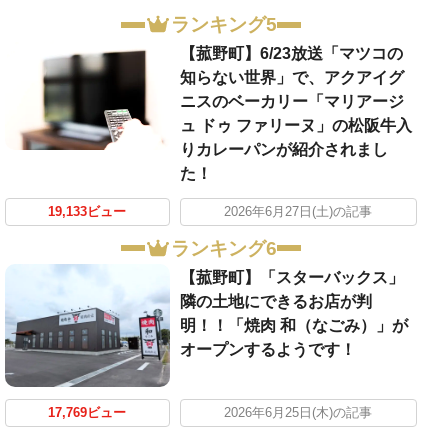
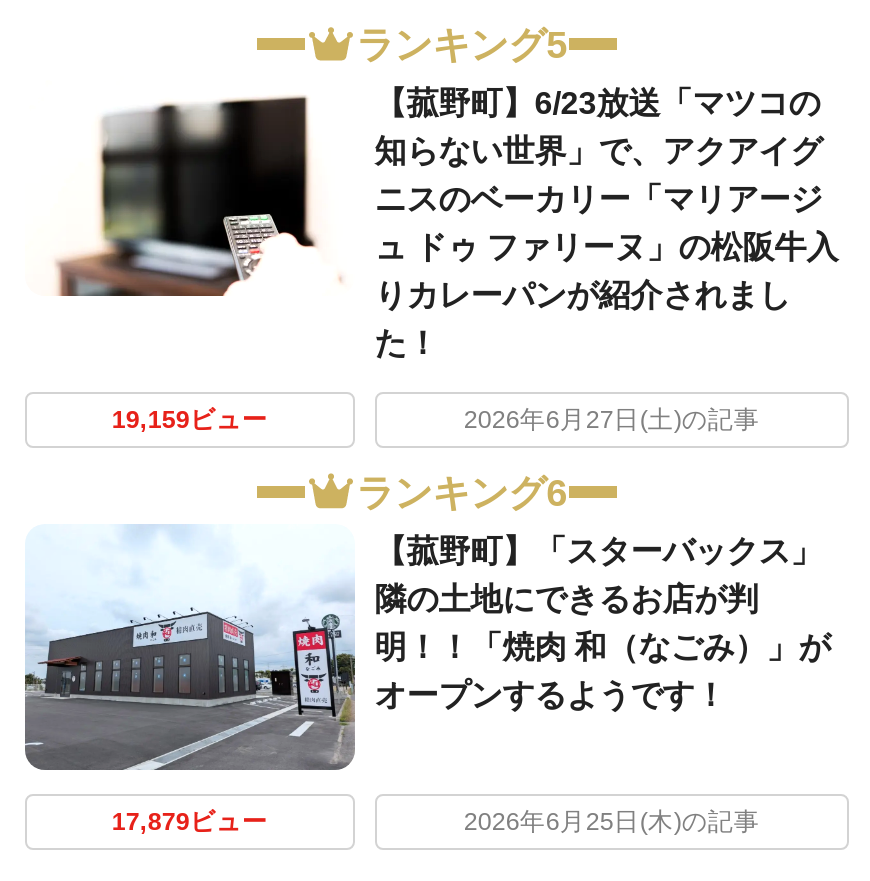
- 19,133ビュー
+ 19,159ビュー

- 17,769ビュー
+ 17,879ビュー
